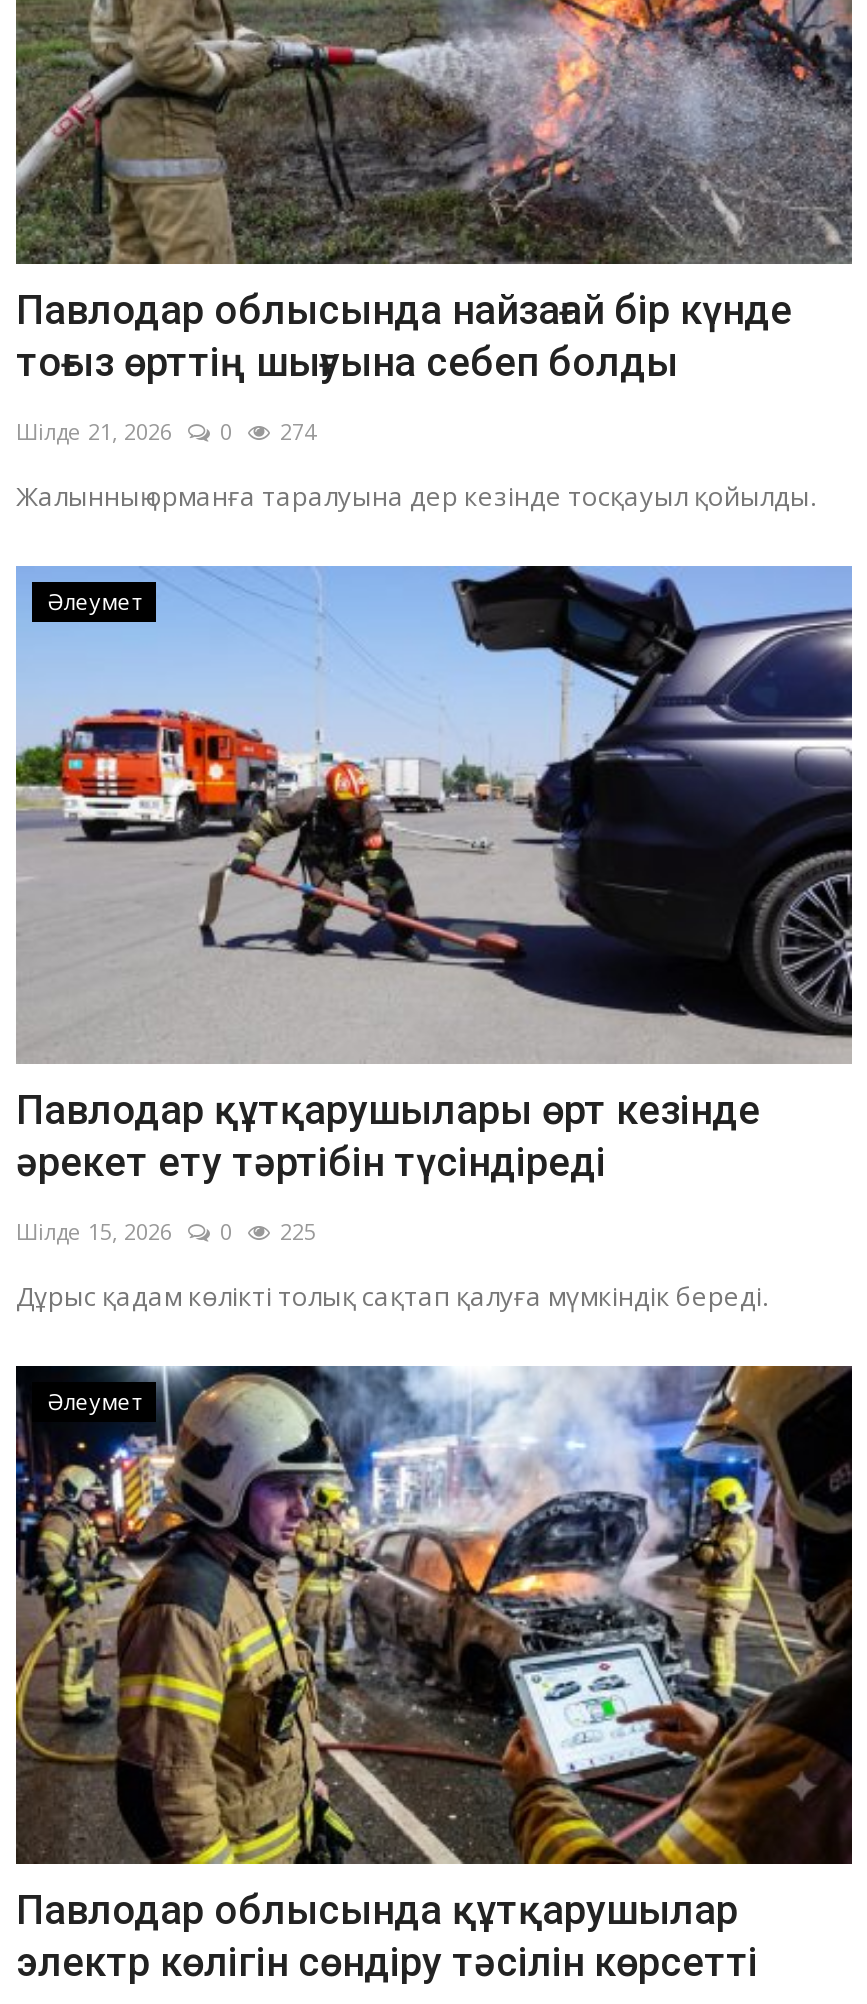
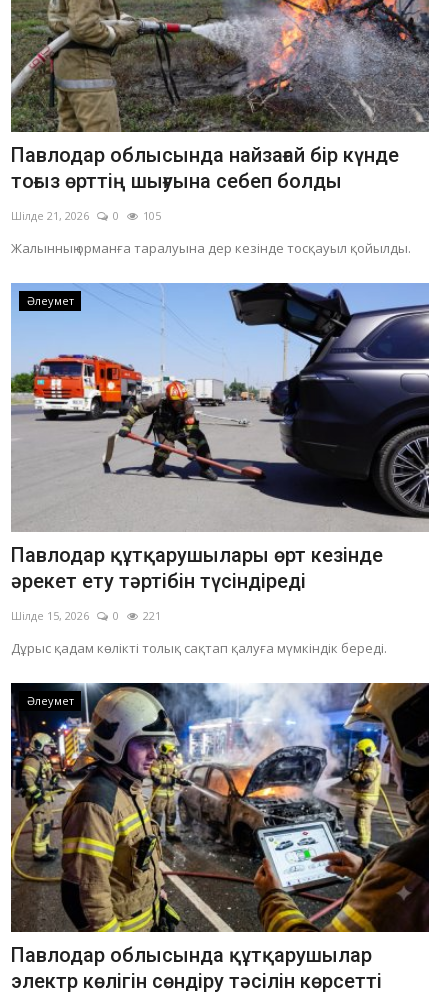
- Шілде 21, 2026 0 274
+ Шілде 21, 2026 0 105

- Шілде 15, 2026 0 225
+ Шілде 15, 2026 0 221
